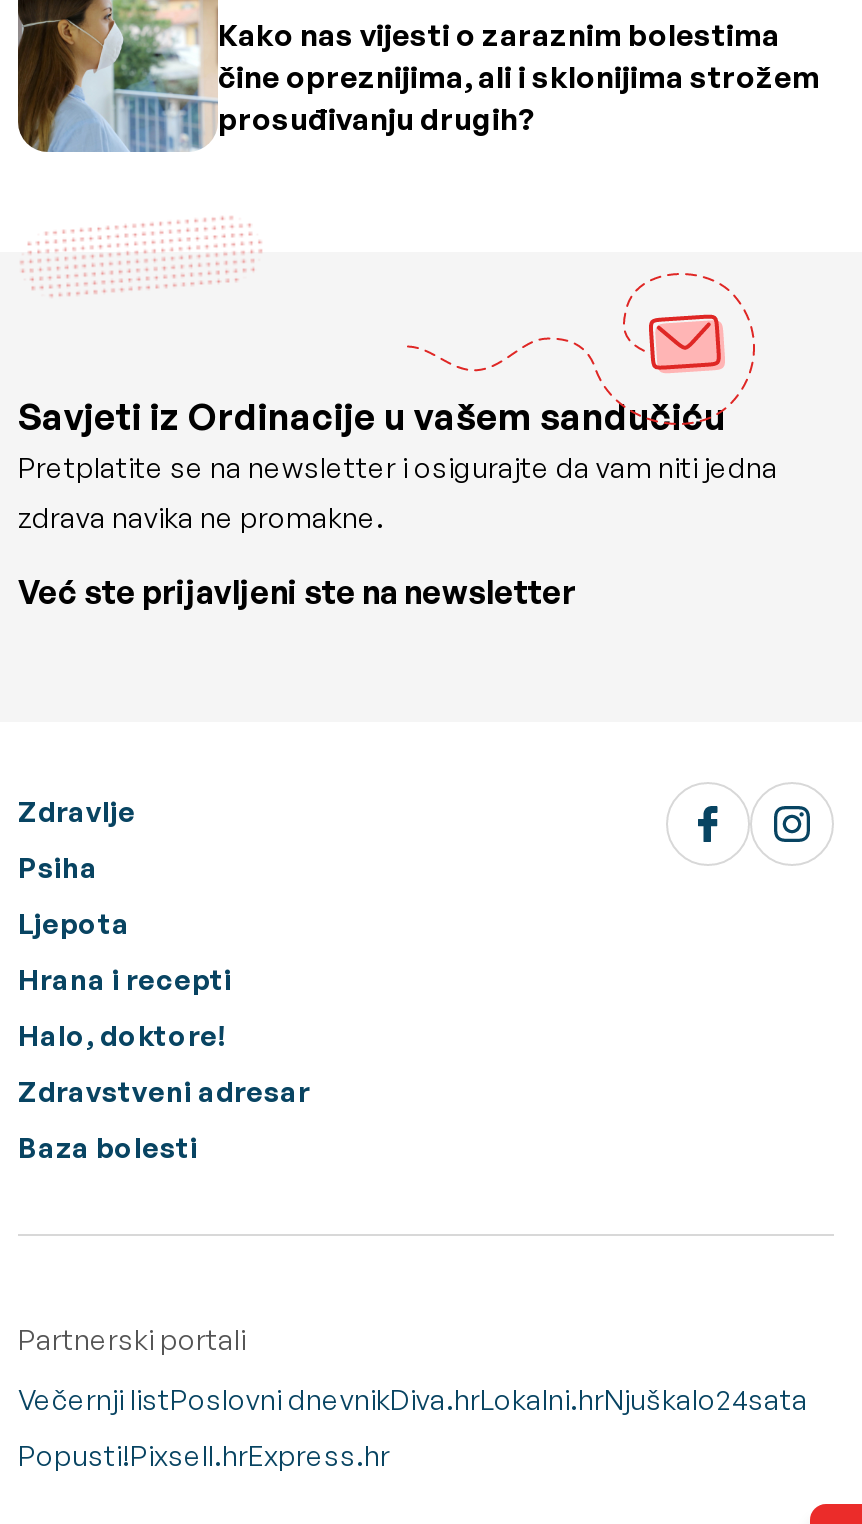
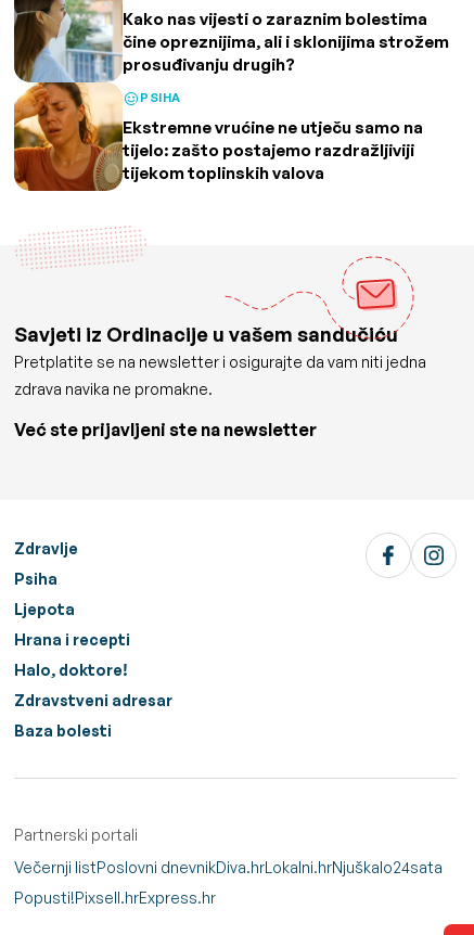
+ [image]
+ PSIHA
+ Ekstremne vrućine ne utječu samo na
+ tijelo: zašto postajemo razdražljiviji
+ tijekom toplinskih valova
